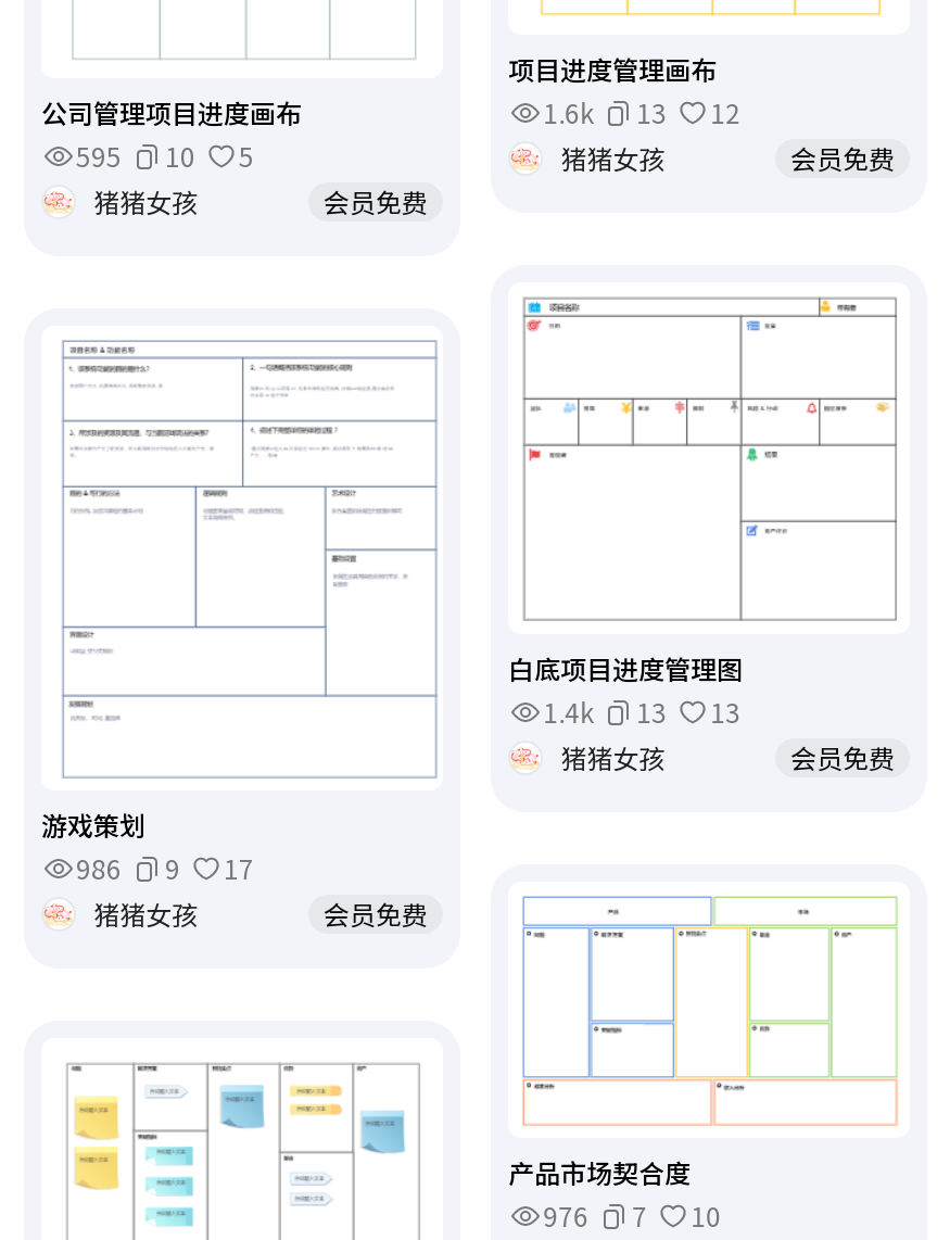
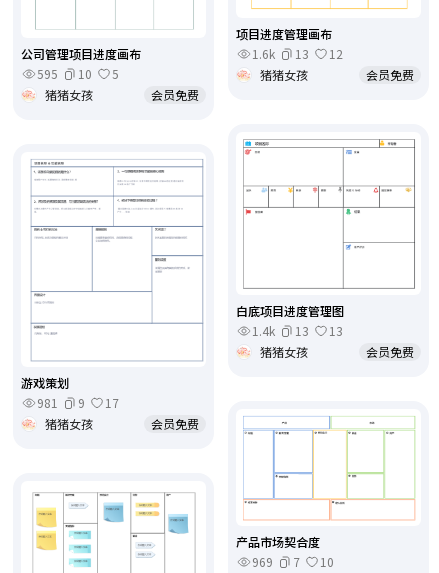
- 986 9 17
+ 981 9 17

- 976 7 10
+ 969 7 10
